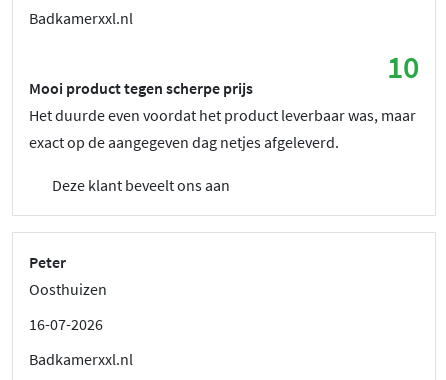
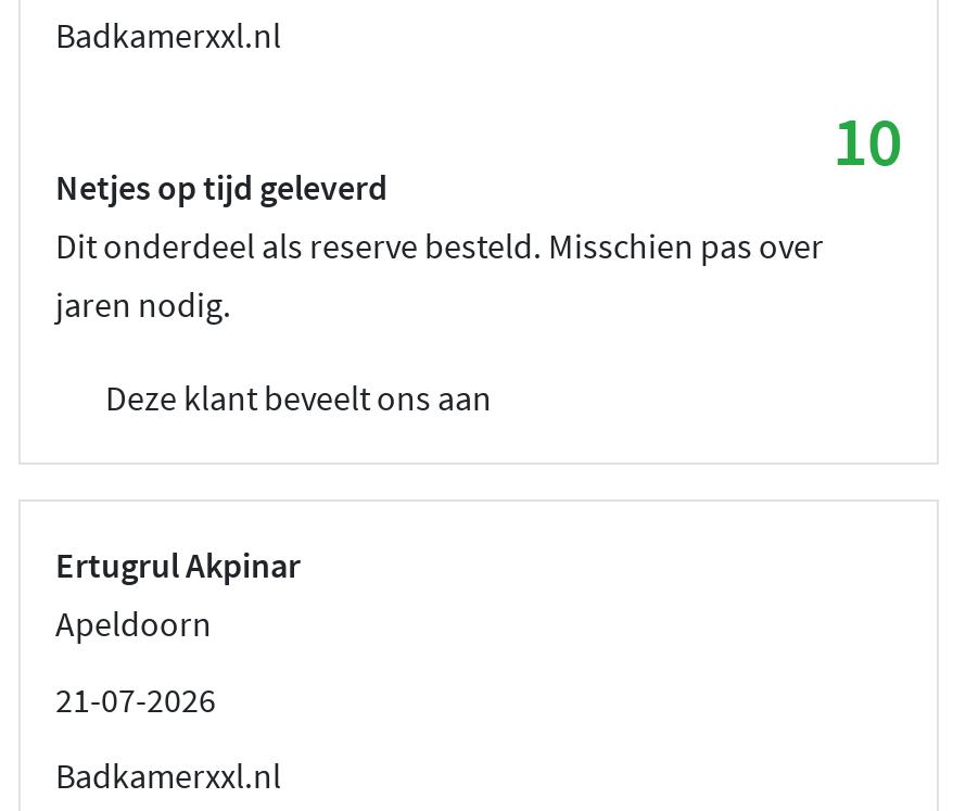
- Mooi product tegen scherpe prijs
- Het duurde even voordat het product leverbaar was, maar
- exact op de aangegeven dag netjes afgeleverd.
+ Netjes op tijd geleverd
+ Dit onderdeel als reserve besteld. Misschien pas over
+ jaren nodig.

- Peter
- Oosthuizen
+ Ertugrul Akpinar
+ Apeldoorn

- 16-07-2026
+ 21-07-2026
